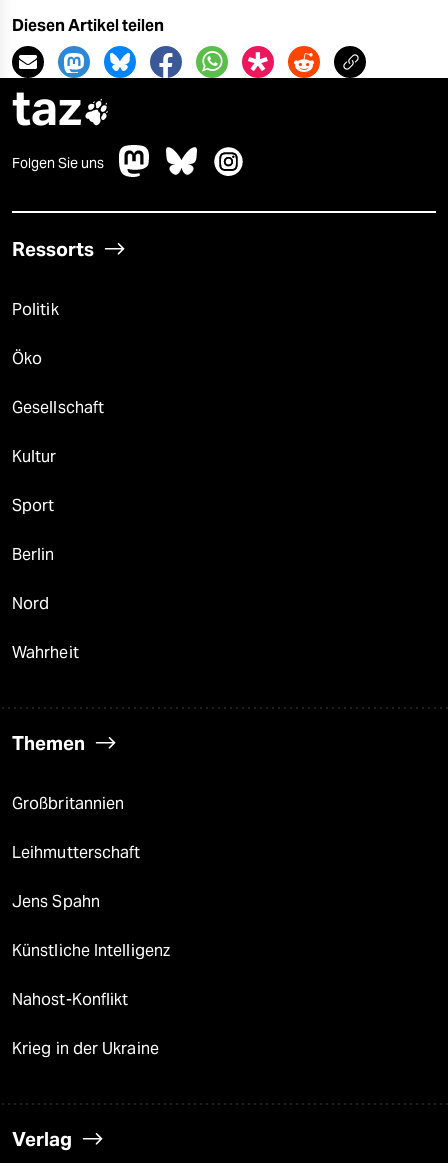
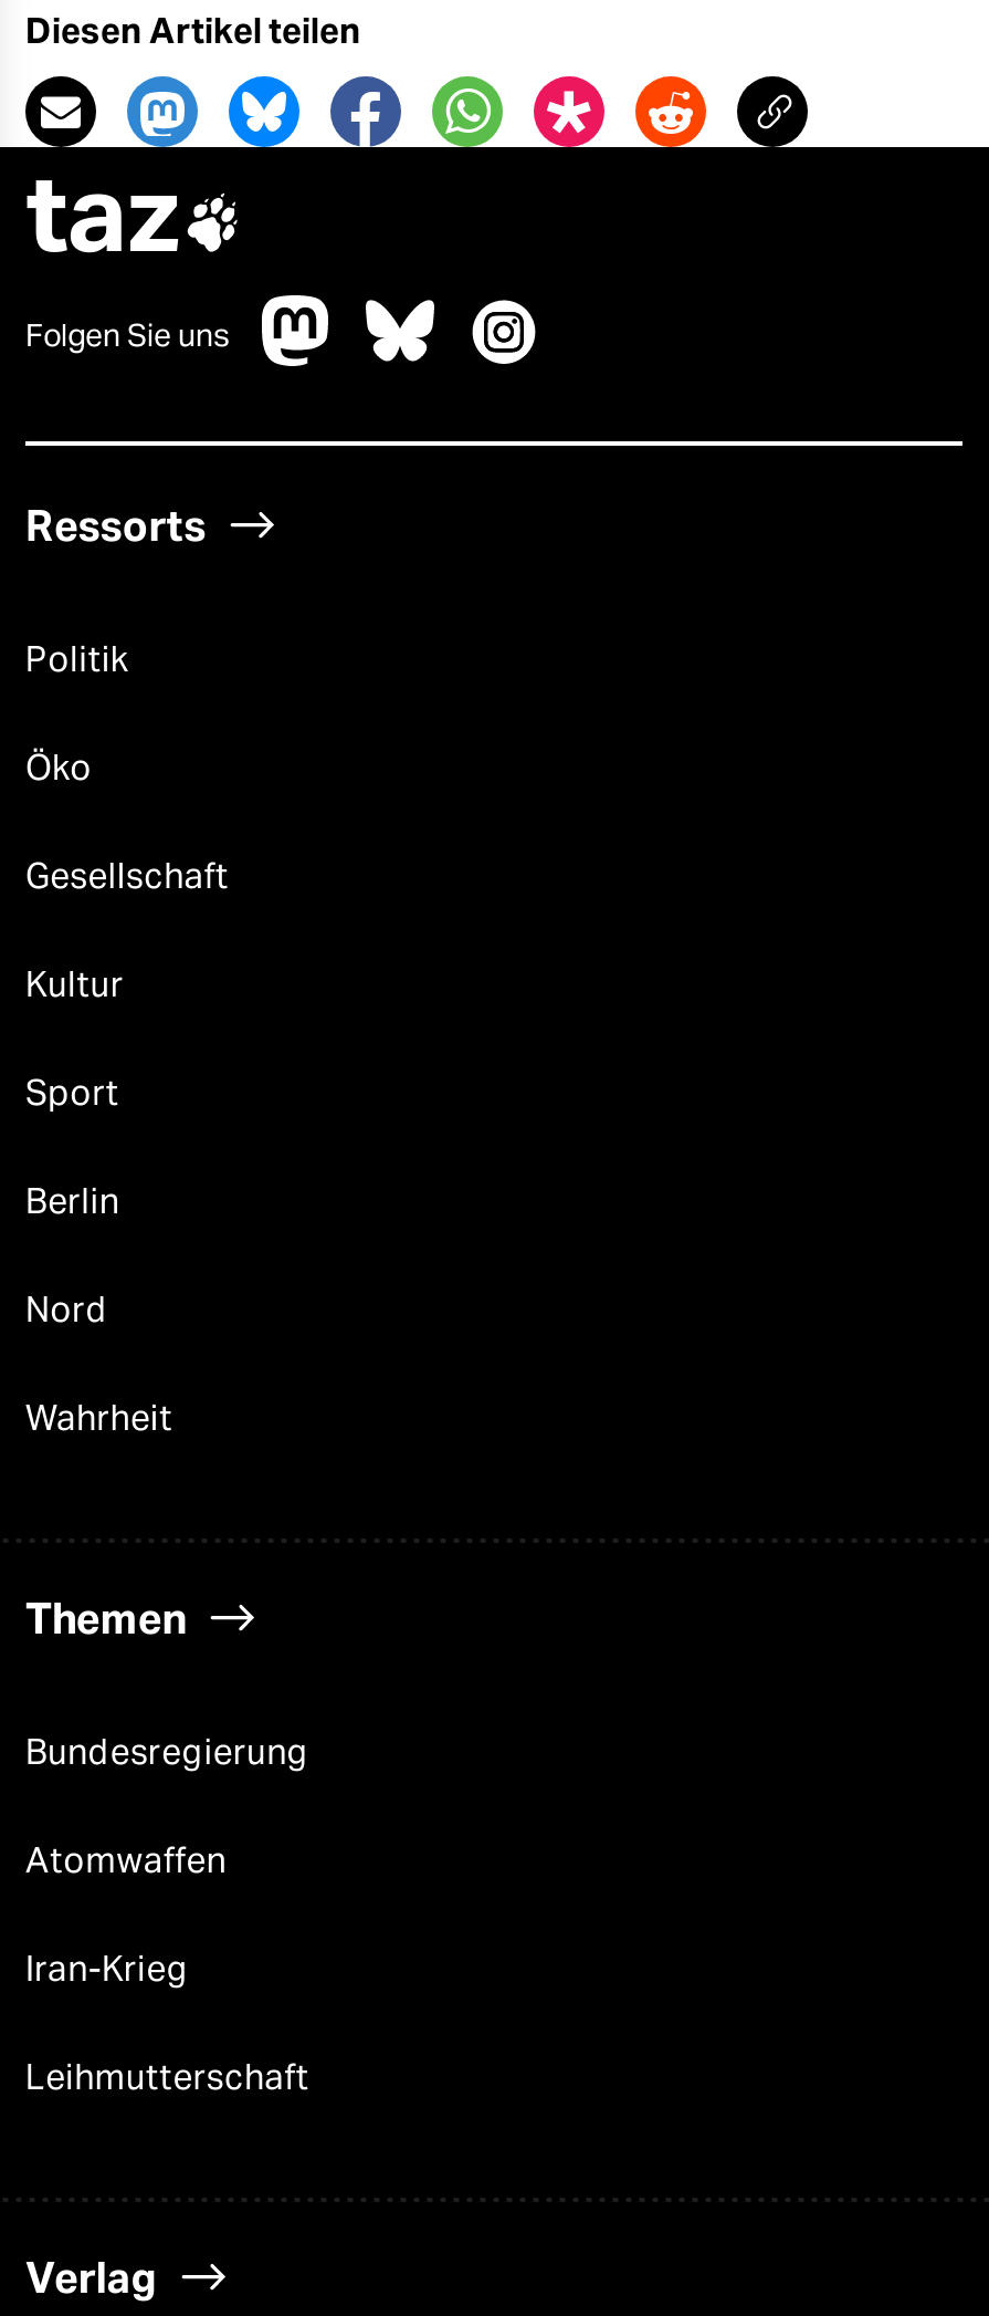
- Großbritannien
+ Bundesregierung
+ Atomwaffen
+ Iran-Krieg

moved down: Leihmutterschaft

- Jens Spahn
- Künstliche Intelligenz
- Nahost-Konflikt
- Krieg in der Ukraine
